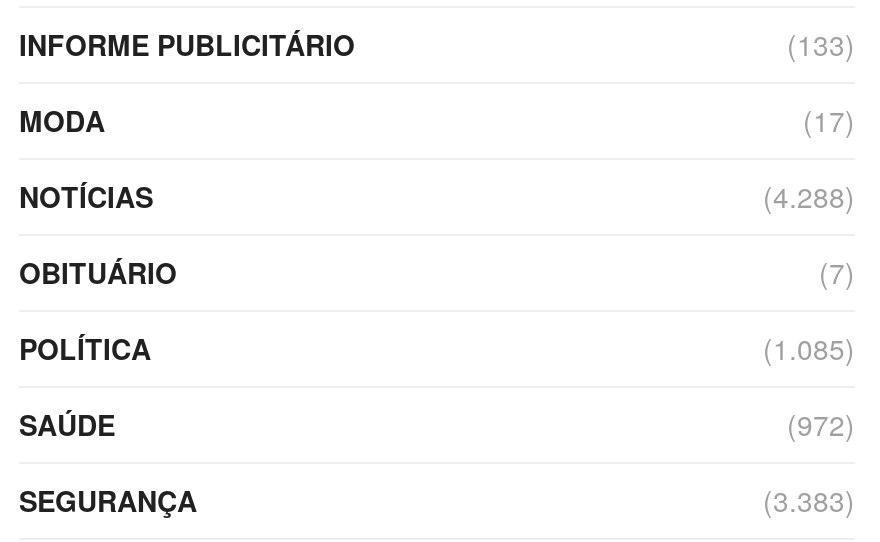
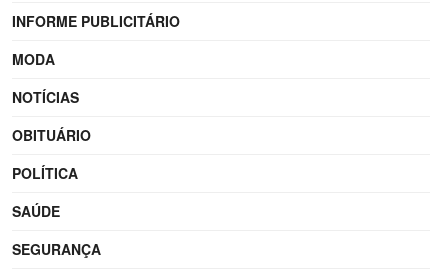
- (133)

- (17)

- (4.288)

- (7)

- (1.085)

- (972)

- (3.383)
